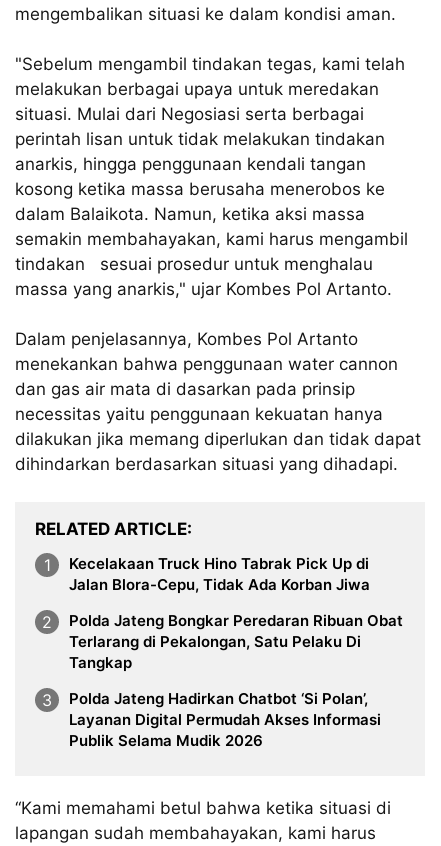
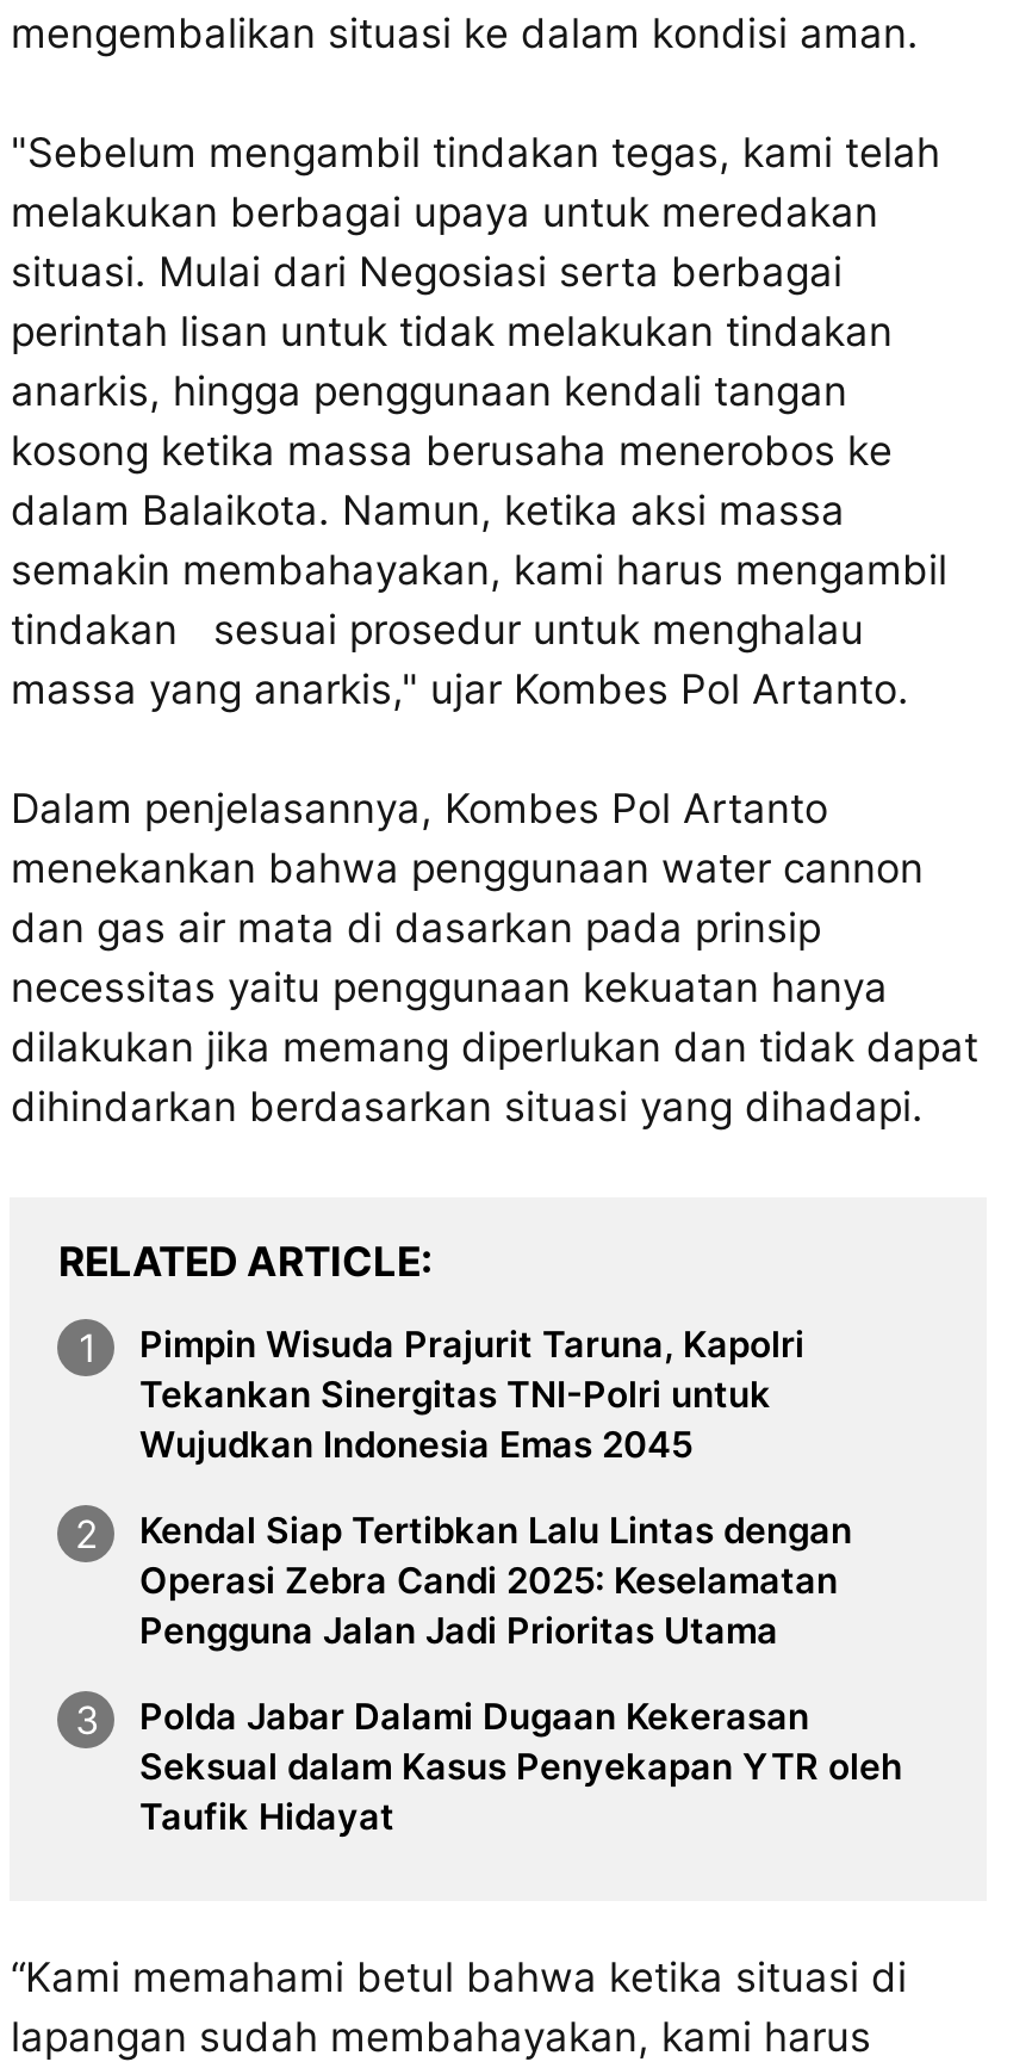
- Kecelakaan Truck Hino Tabrak Pick Up di
- Jalan Blora-Cepu, Tidak Ada Korban Jiwa
+ Pimpin Wisuda Prajurit Taruna, Kapolri
+ Tekankan Sinergitas TNI-Polri untuk
+ Wujudkan Indonesia Emas 2045

- Polda Jateng Bongkar Peredaran Ribuan Obat
- Terlarang di Pekalongan, Satu Pelaku Di
- Tangkap
+ Kendal Siap Tertibkan Lalu Lintas dengan
+ Operasi Zebra Candi 2025: Keselamatan
+ Pengguna Jalan Jadi Prioritas Utama

- Polda Jateng Hadirkan Chatbot ‘Si Polan’,
- Layanan Digital Permudah Akses Informasi
- Publik Selama Mudik 2026
+ Polda Jabar Dalami Dugaan Kekerasan
+ Seksual dalam Kasus Penyekapan YTR oleh
+ Taufik Hidayat
